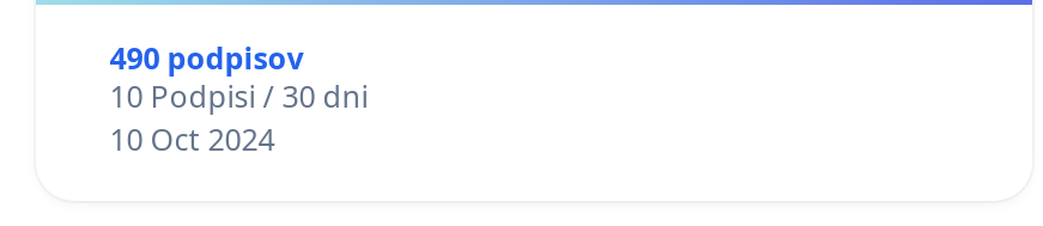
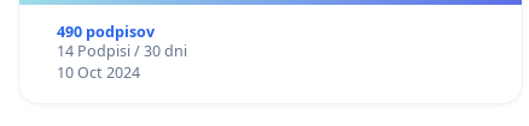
- 10 Podpisi / 30 dni
+ 14 Podpisi / 30 dni
